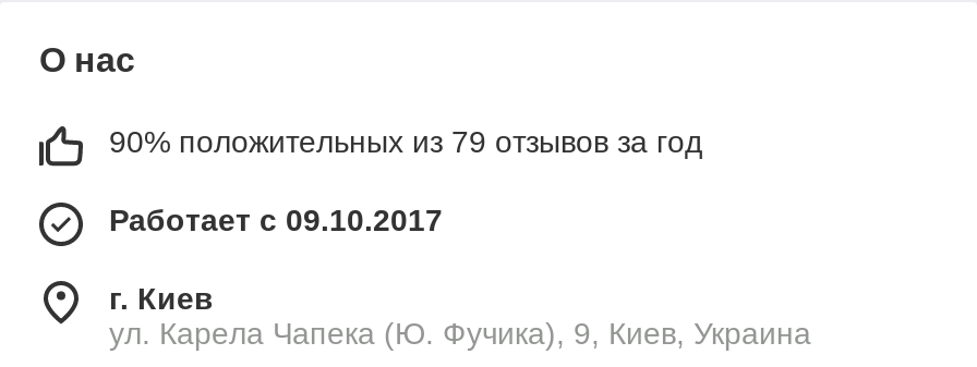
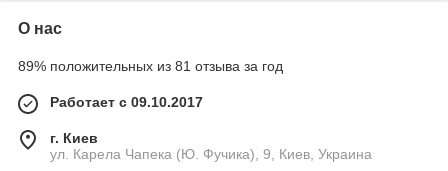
- 90% положительных из 79 отзывов за год
+ 89% положительных из 81 отзыва за год
